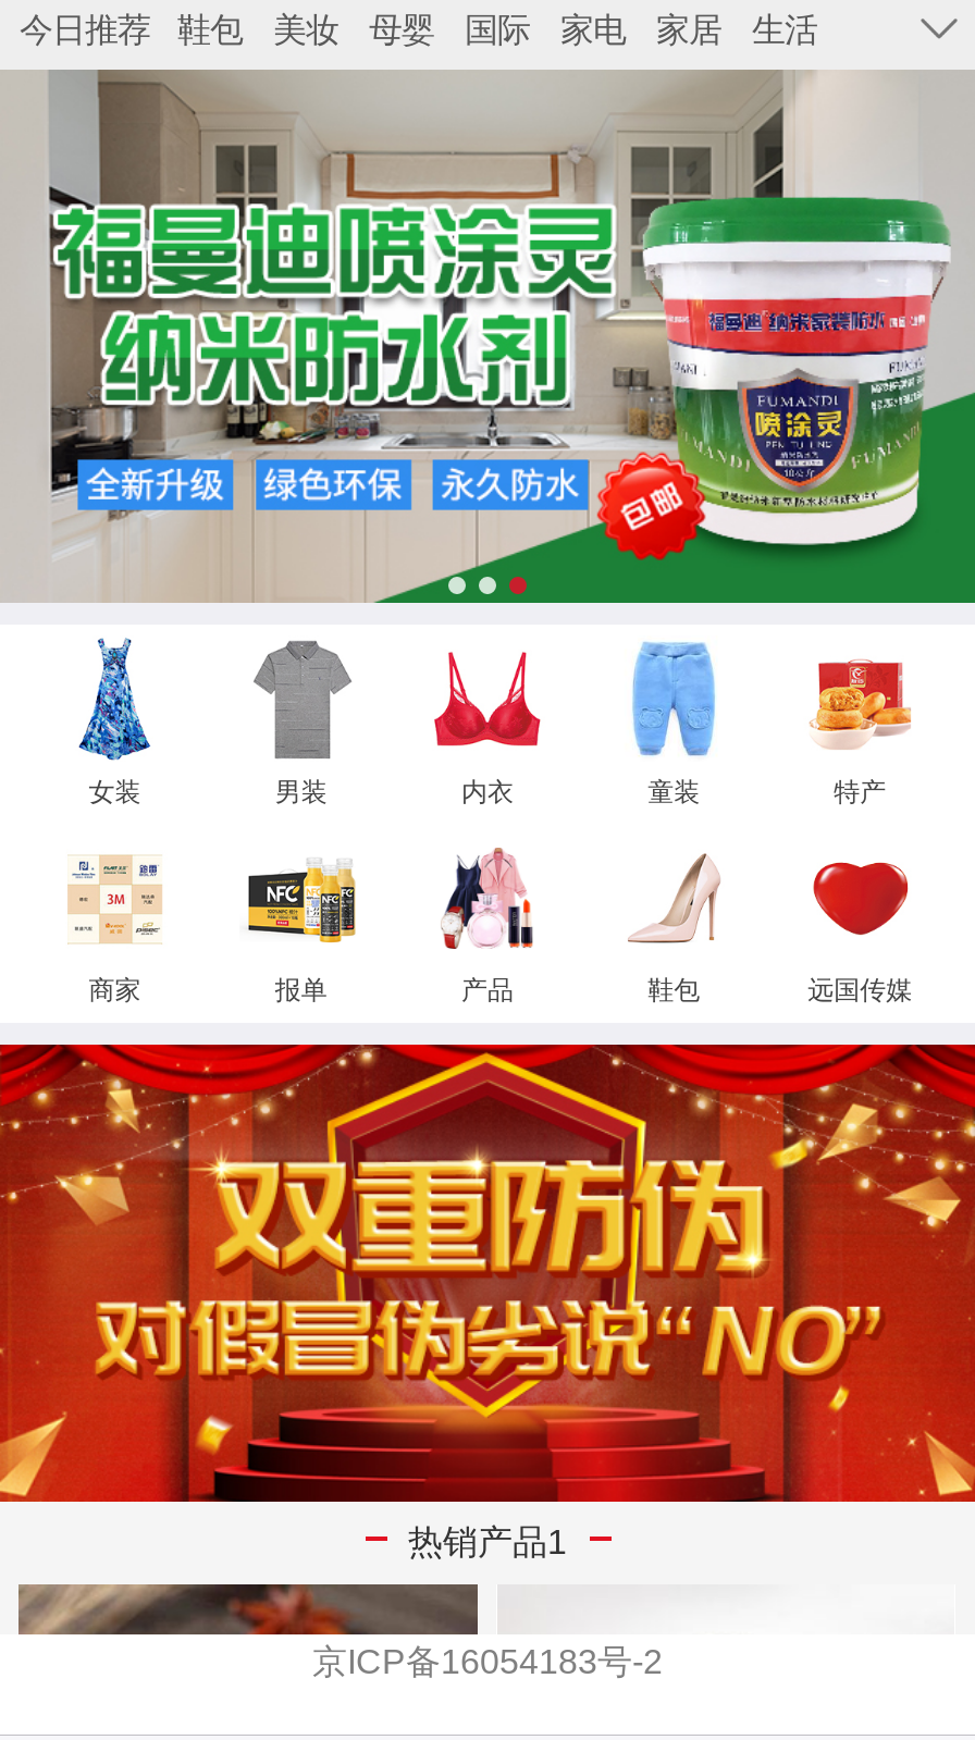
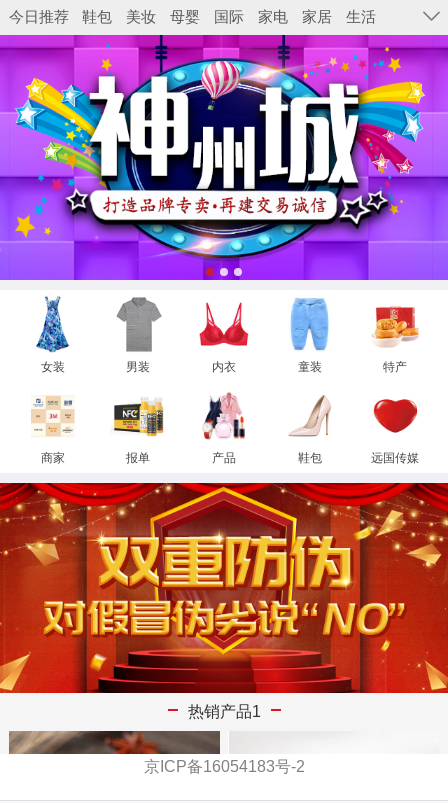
- [image]
+ [image]
